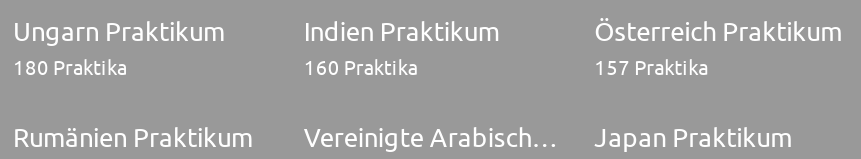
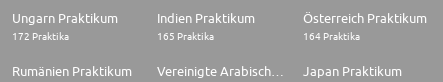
- 180 Praktika
+ 172 Praktika

- 160 Praktika
+ 165 Praktika

- 157 Praktika
+ 164 Praktika
